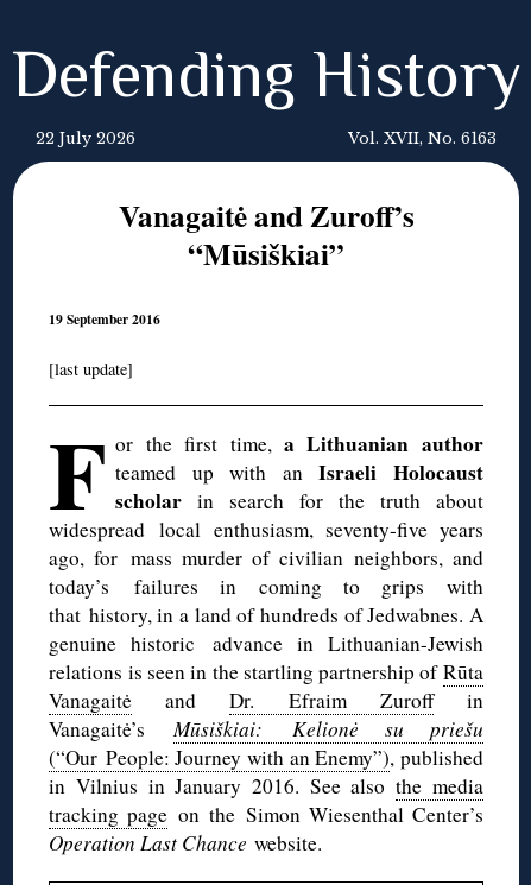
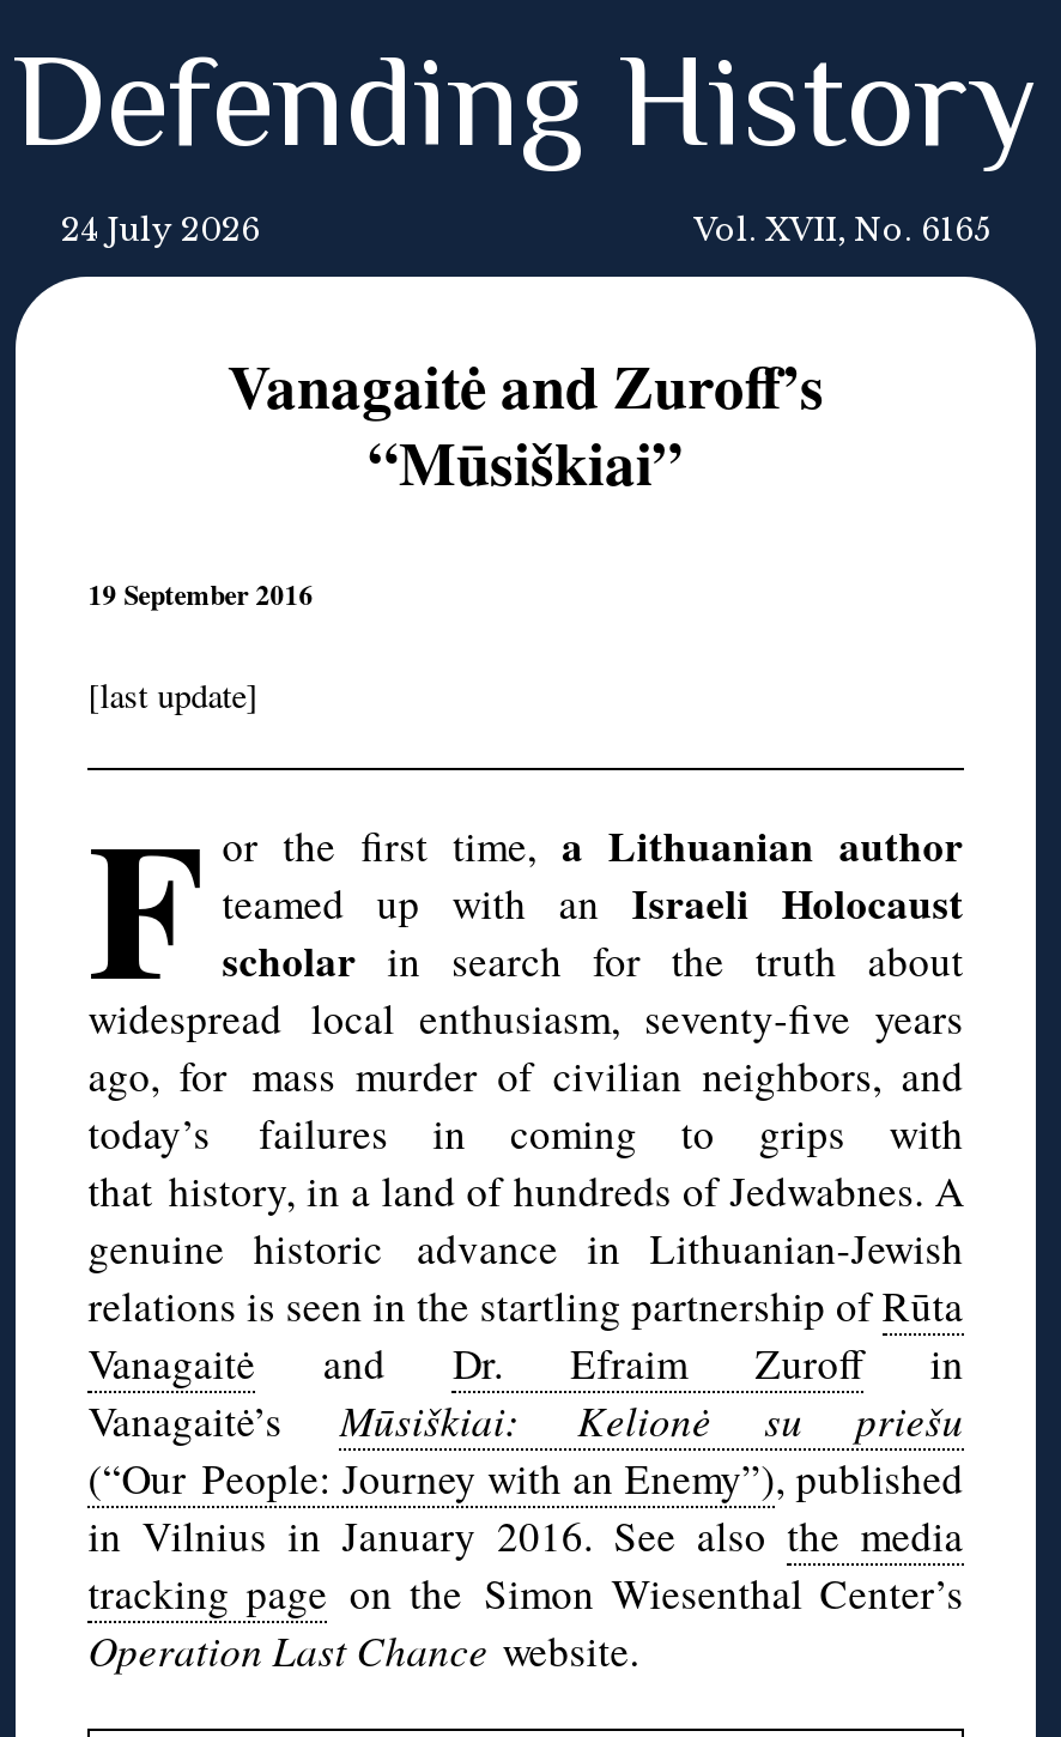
- 22 July 2026
+ 24 July 2026

- Vol. XVII, No. 6163
+ Vol. XVII, No. 6165
